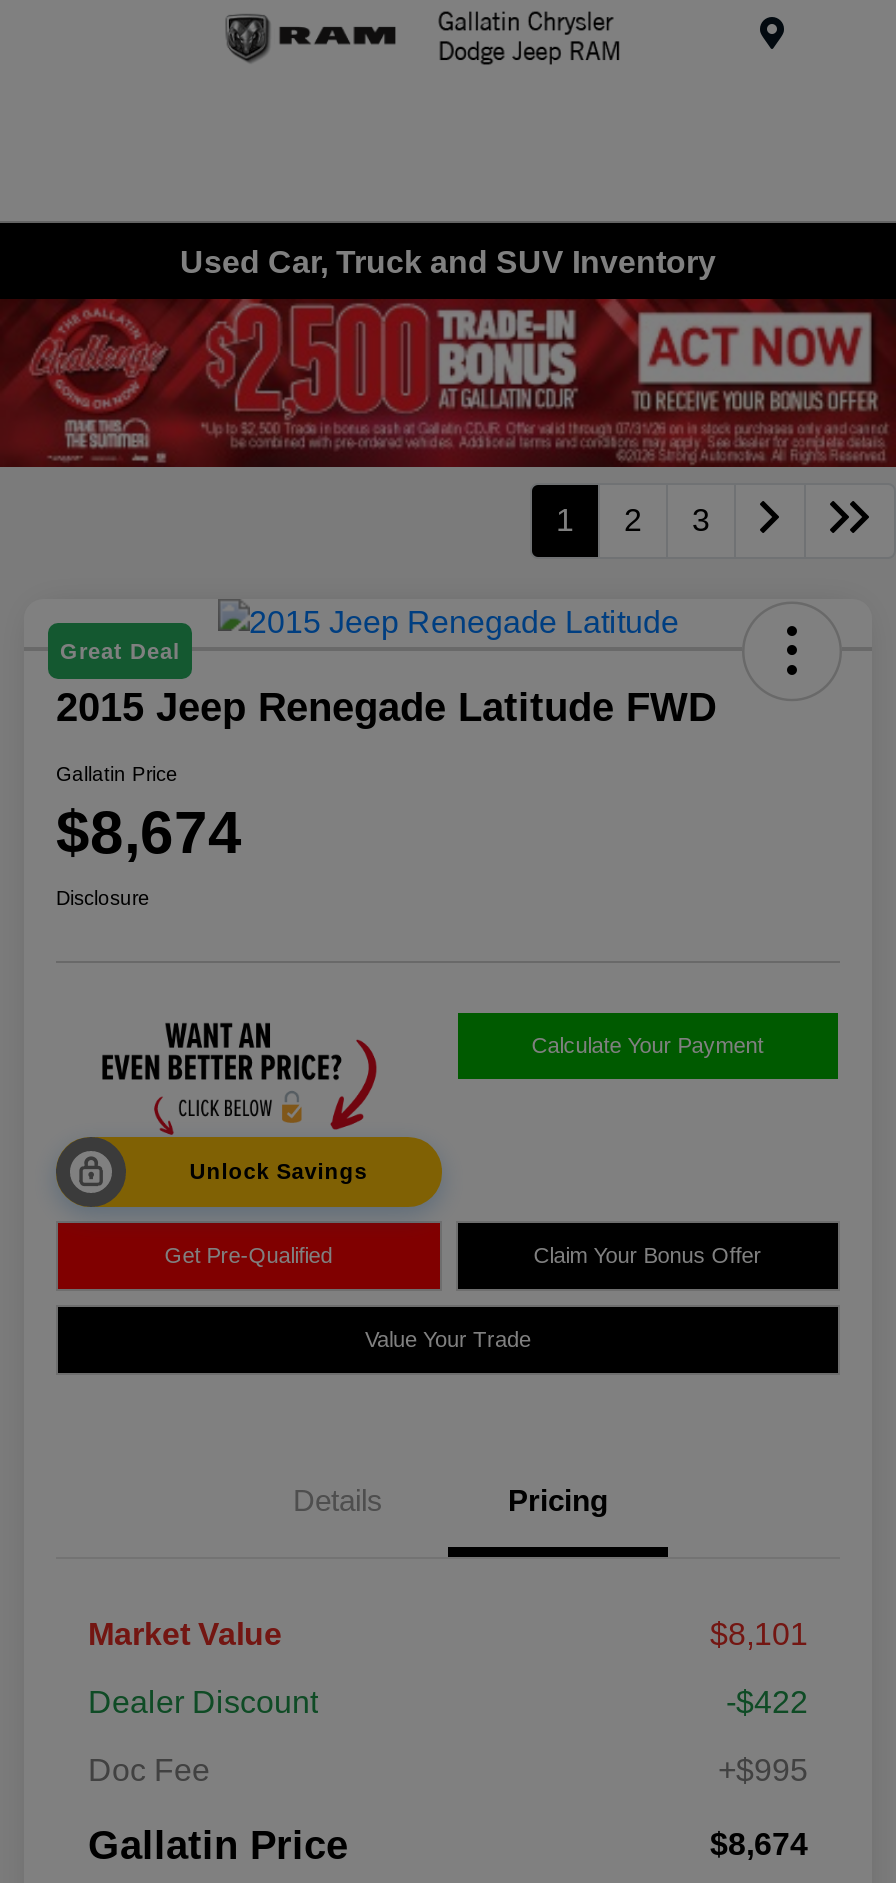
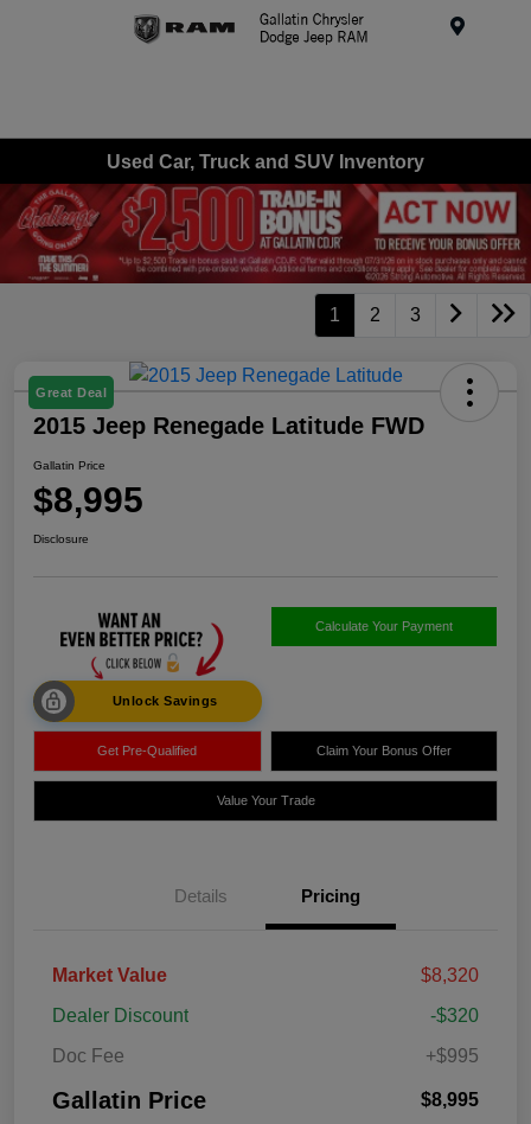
- $8,674
+ $8,995

- $8,101
+ $8,320

- -$422
+ -$320

- $8,674
+ $8,995
